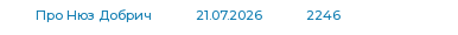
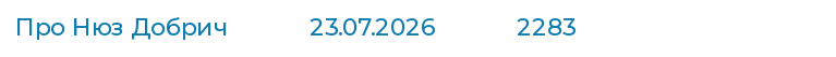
- 21.07.2026
- 2246
+ 23.07.2026
+ 2283
